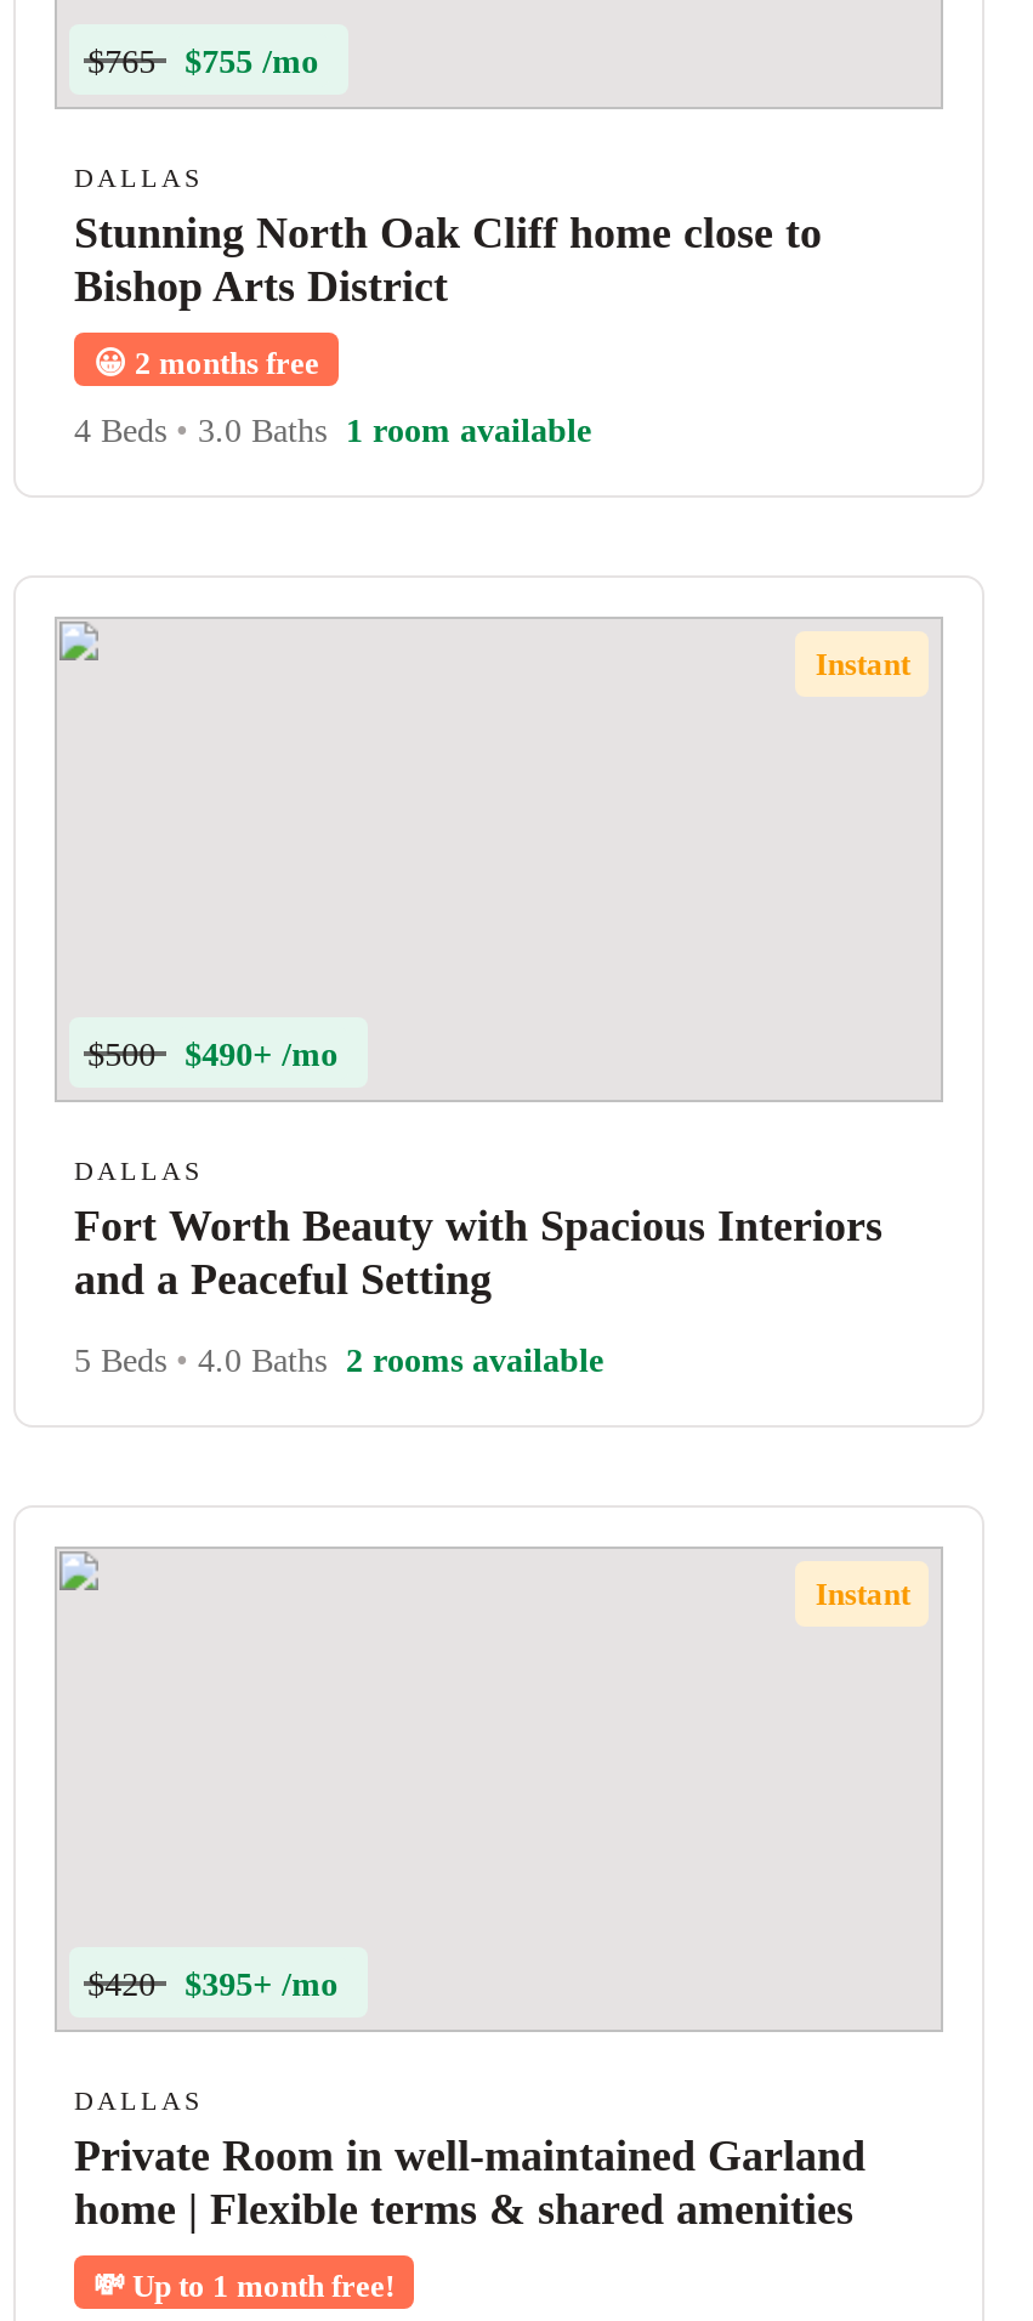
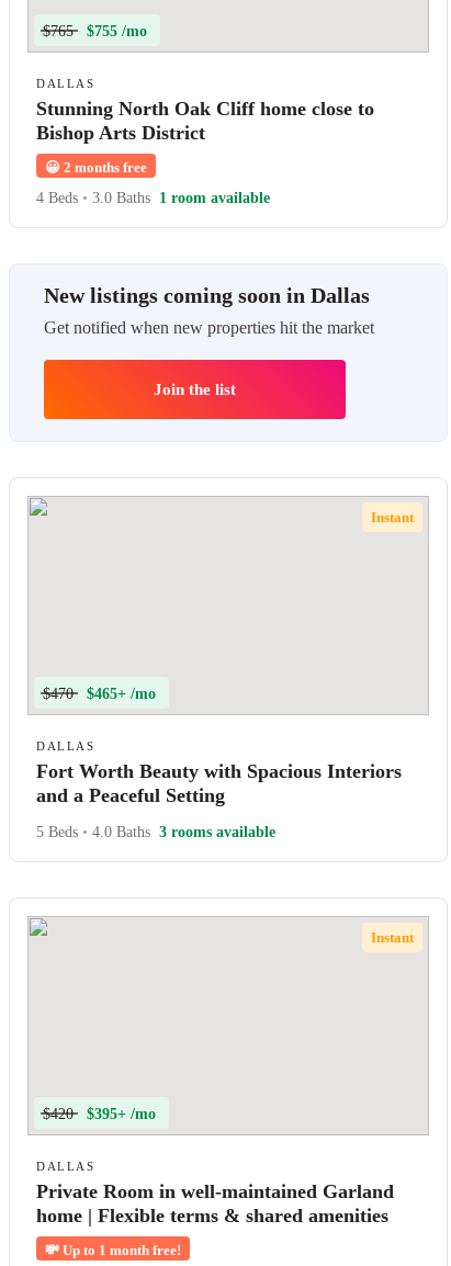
+ New listings coming soon in Dallas
+ Get notified when new properties hit the market
+ Join the list

- $500 $490+ /mo
+ $470 $465+ /mo

- 5 Beds • 4.0 Baths 2 rooms available
+ 5 Beds • 4.0 Baths 3 rooms available
